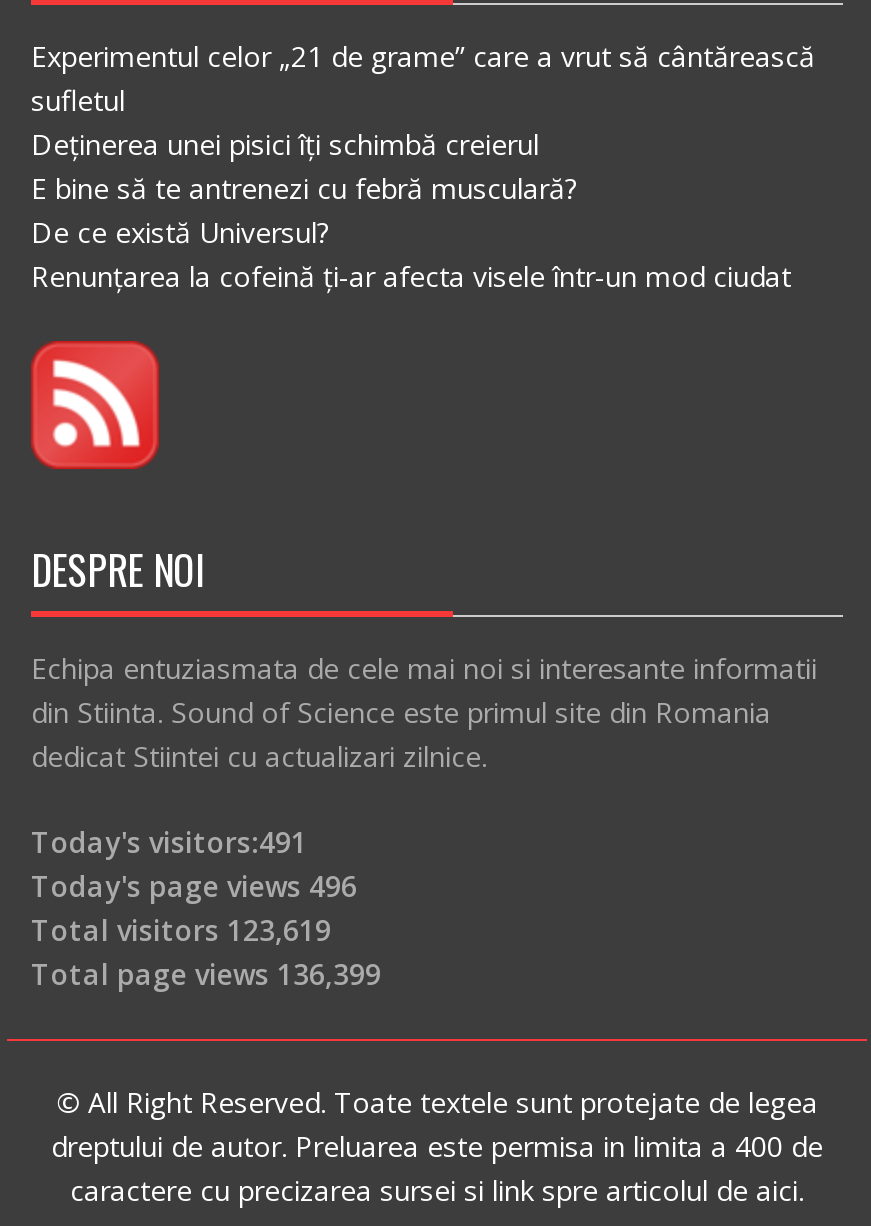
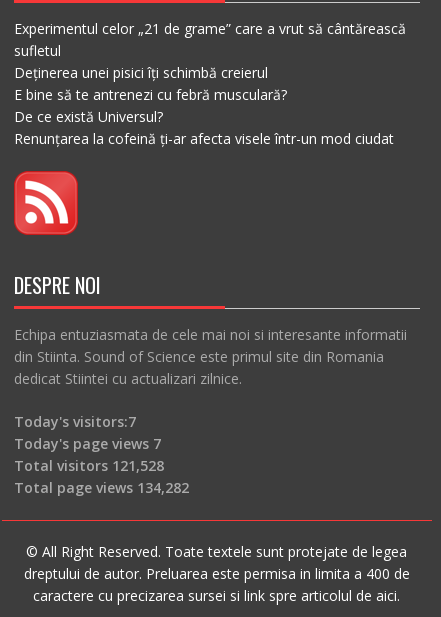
- Today's visitors:491
+ Today's visitors:7

- Today's page views 496
+ Today's page views 7

- Total visitors 123,619
+ Total visitors 121,528

- Total page views 136,399
+ Total page views 134,282
